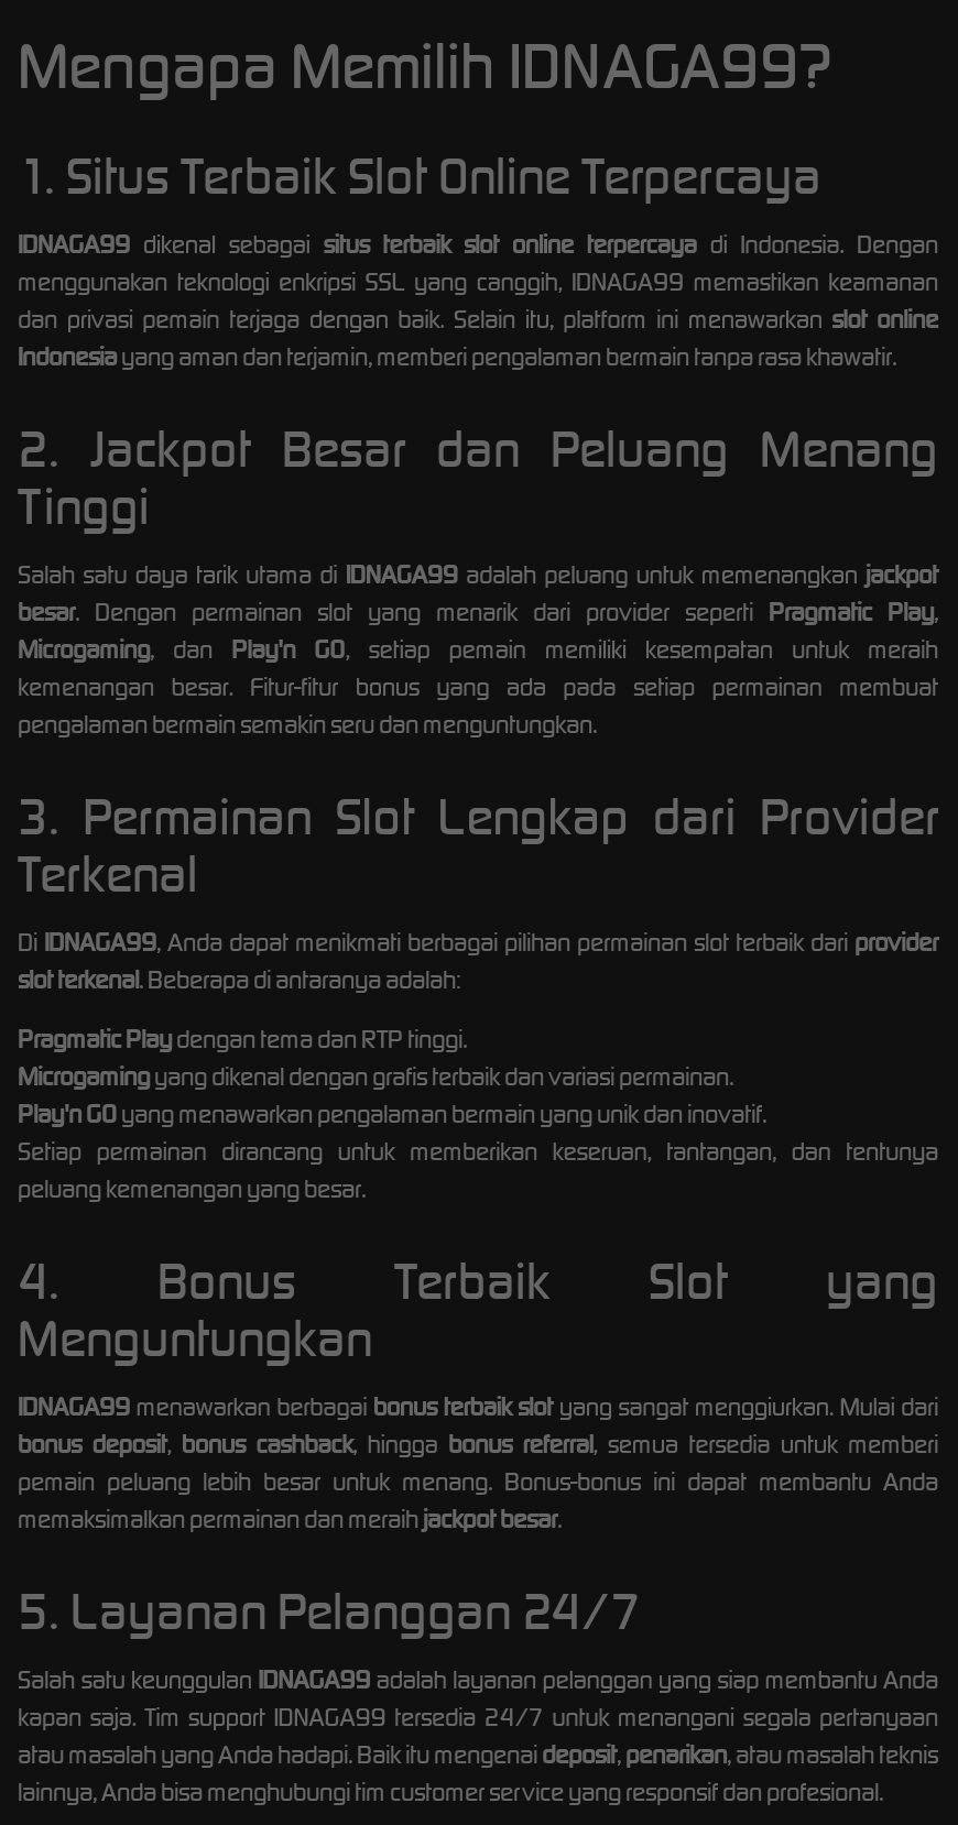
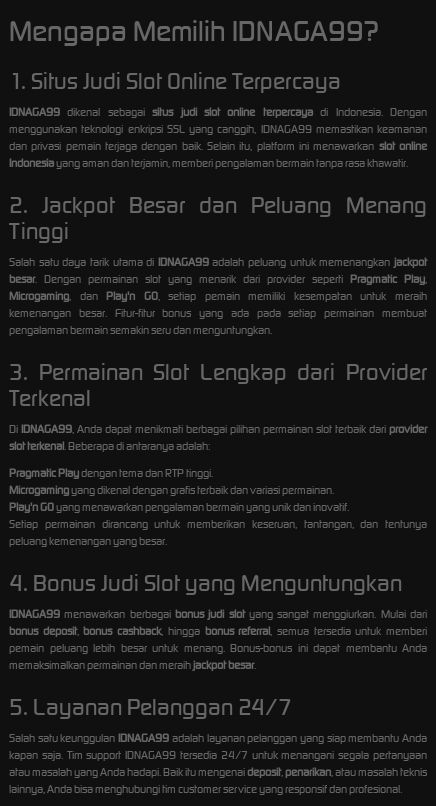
- 1. Situs Terbaik Slot Online Terpercaya
+ 1. Situs Judi Slot Online Terpercaya

- IDNAGA99 dikenal sebagai situs terbaik slot online terpercaya di Indonesia. Dengan
+ IDNAGA99 dikenal sebagai situs judi slot online terpercaya di Indonesia. Dengan

- 4. Bonus Terbaik Slot yang
- Menguntungkan
- IDNAGA99 menawarkan berbagai bonus terbaik slot yang sangat menggiurkan. Mulai dari
+ 4. Bonus Judi Slot yang Menguntungkan
+ IDNAGA99 menawarkan berbagai bonus judi slot yang sangat menggiurkan. Mulai dari
